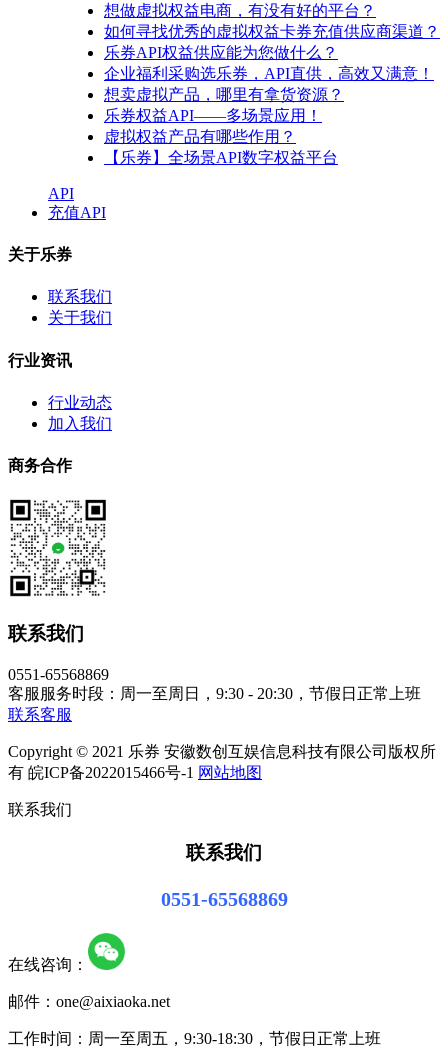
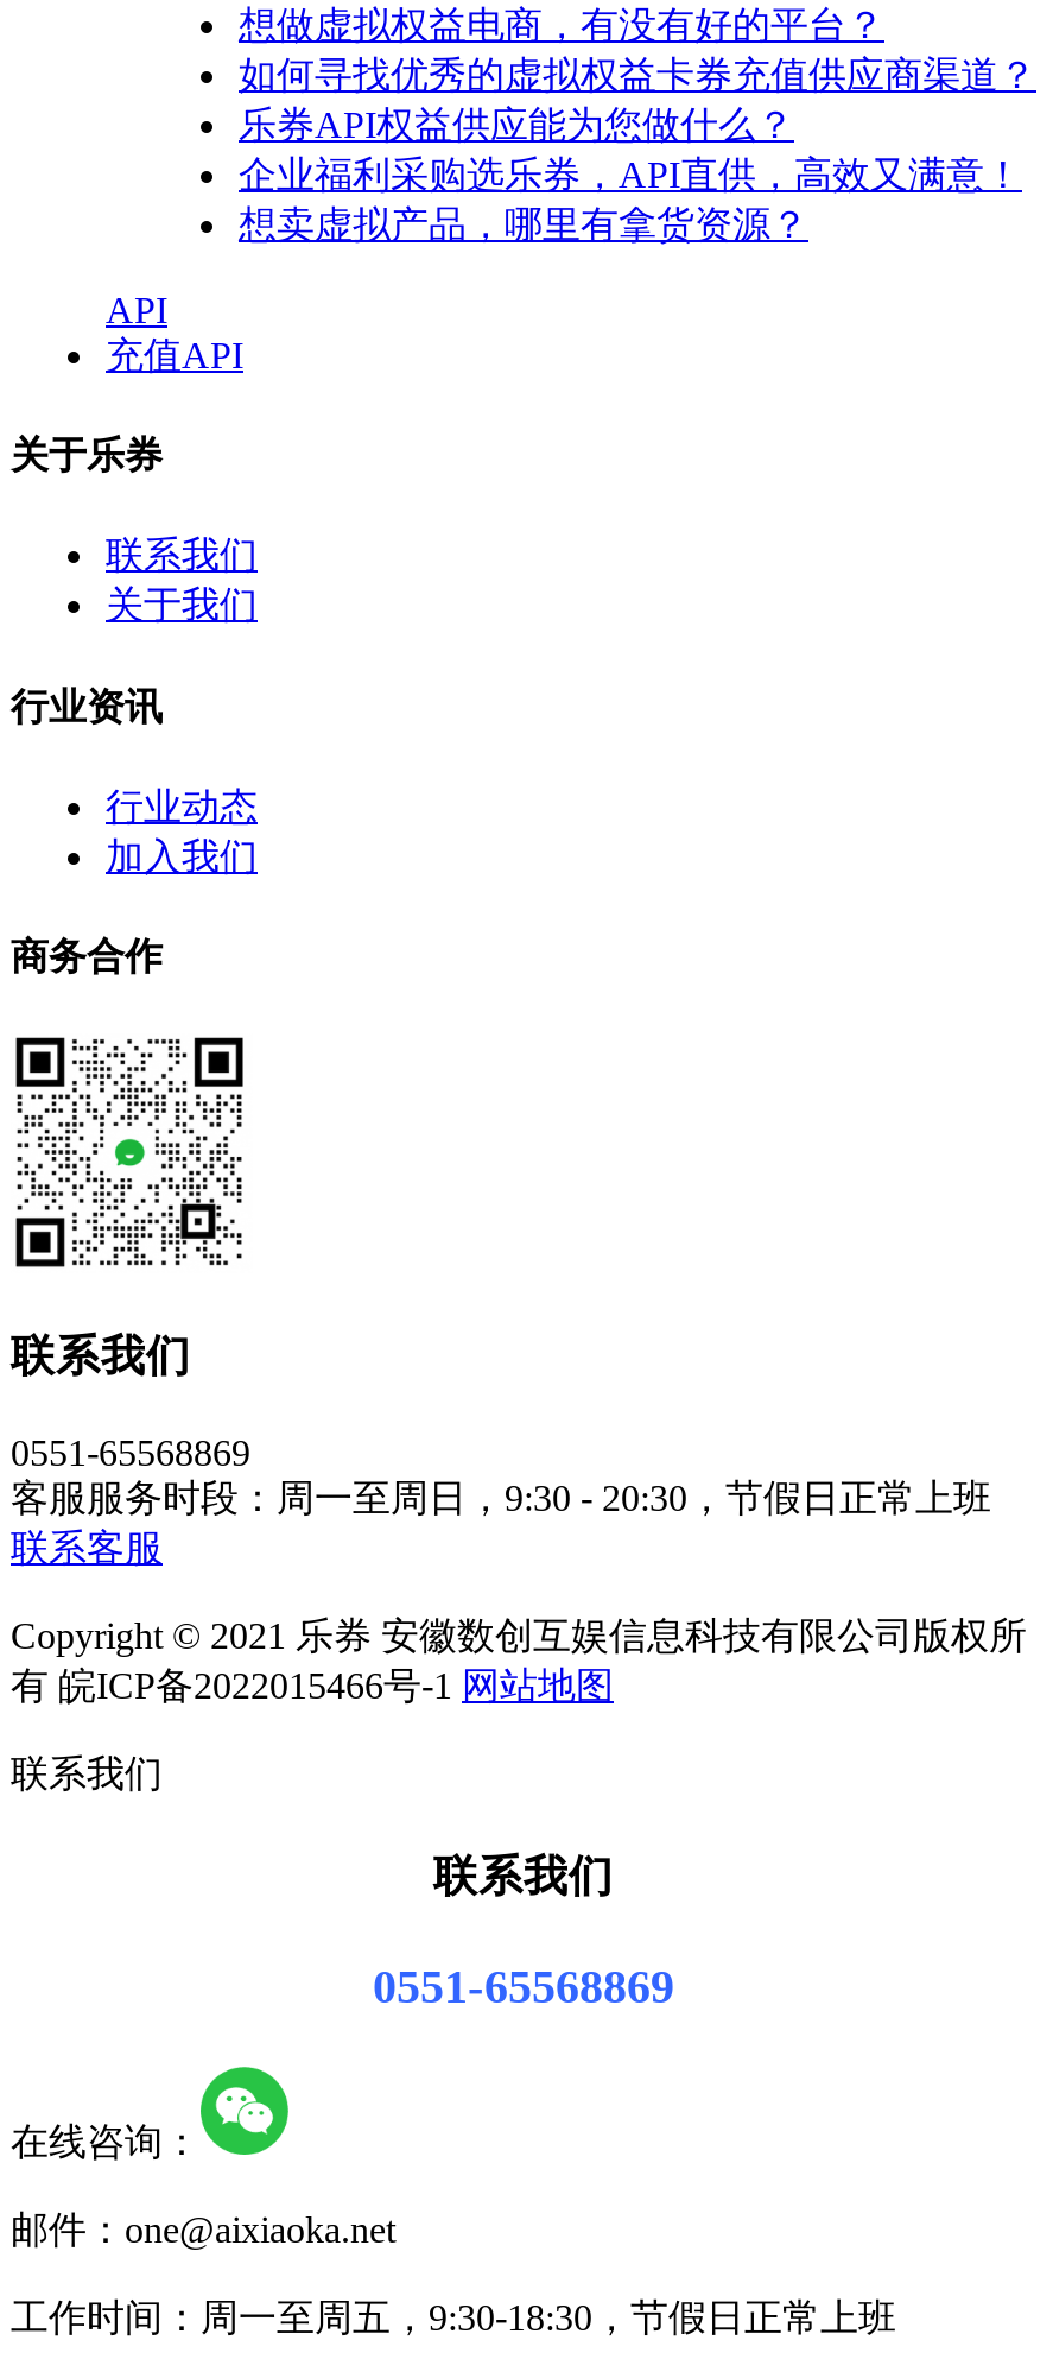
- 乐券权益API——多场景应用！
- 虚拟权益产品有哪些作用？
- 【乐券】全场景API数字权益平台
